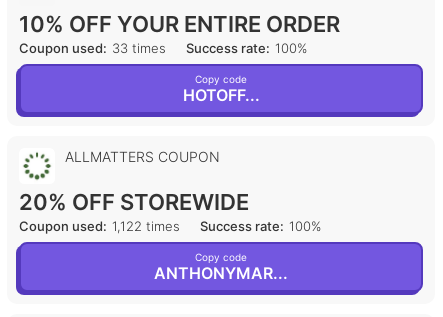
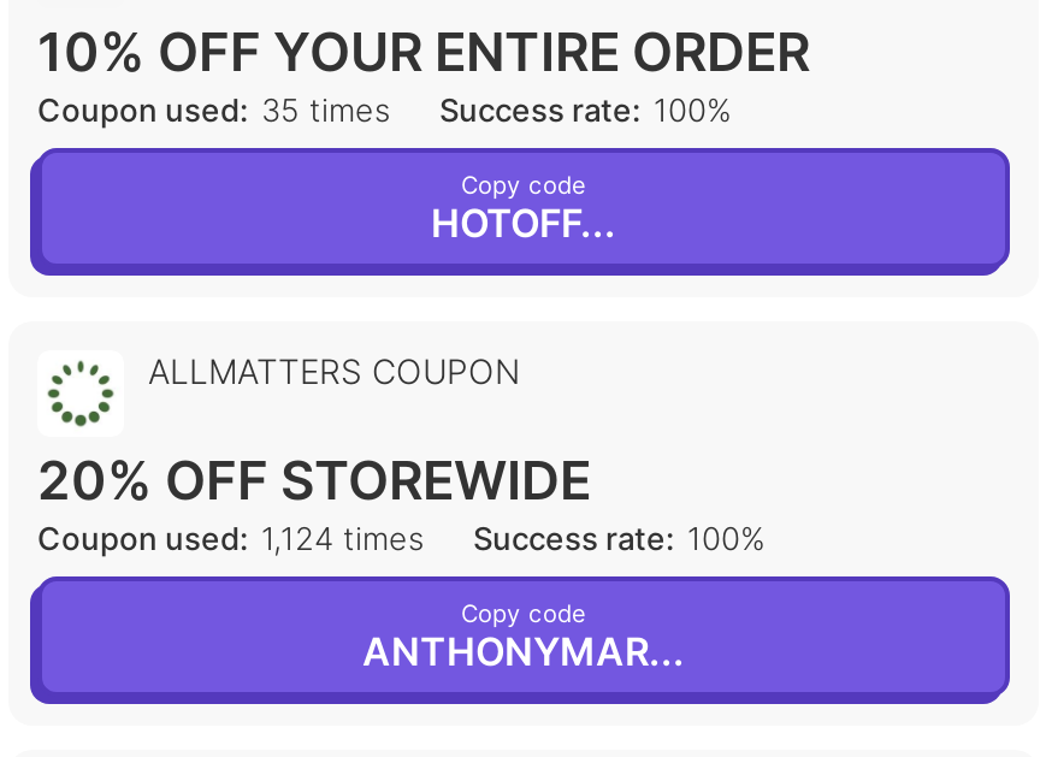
- Coupon used: 33 times
+ Coupon used: 35 times

- Coupon used: 1,122 times
+ Coupon used: 1,124 times
